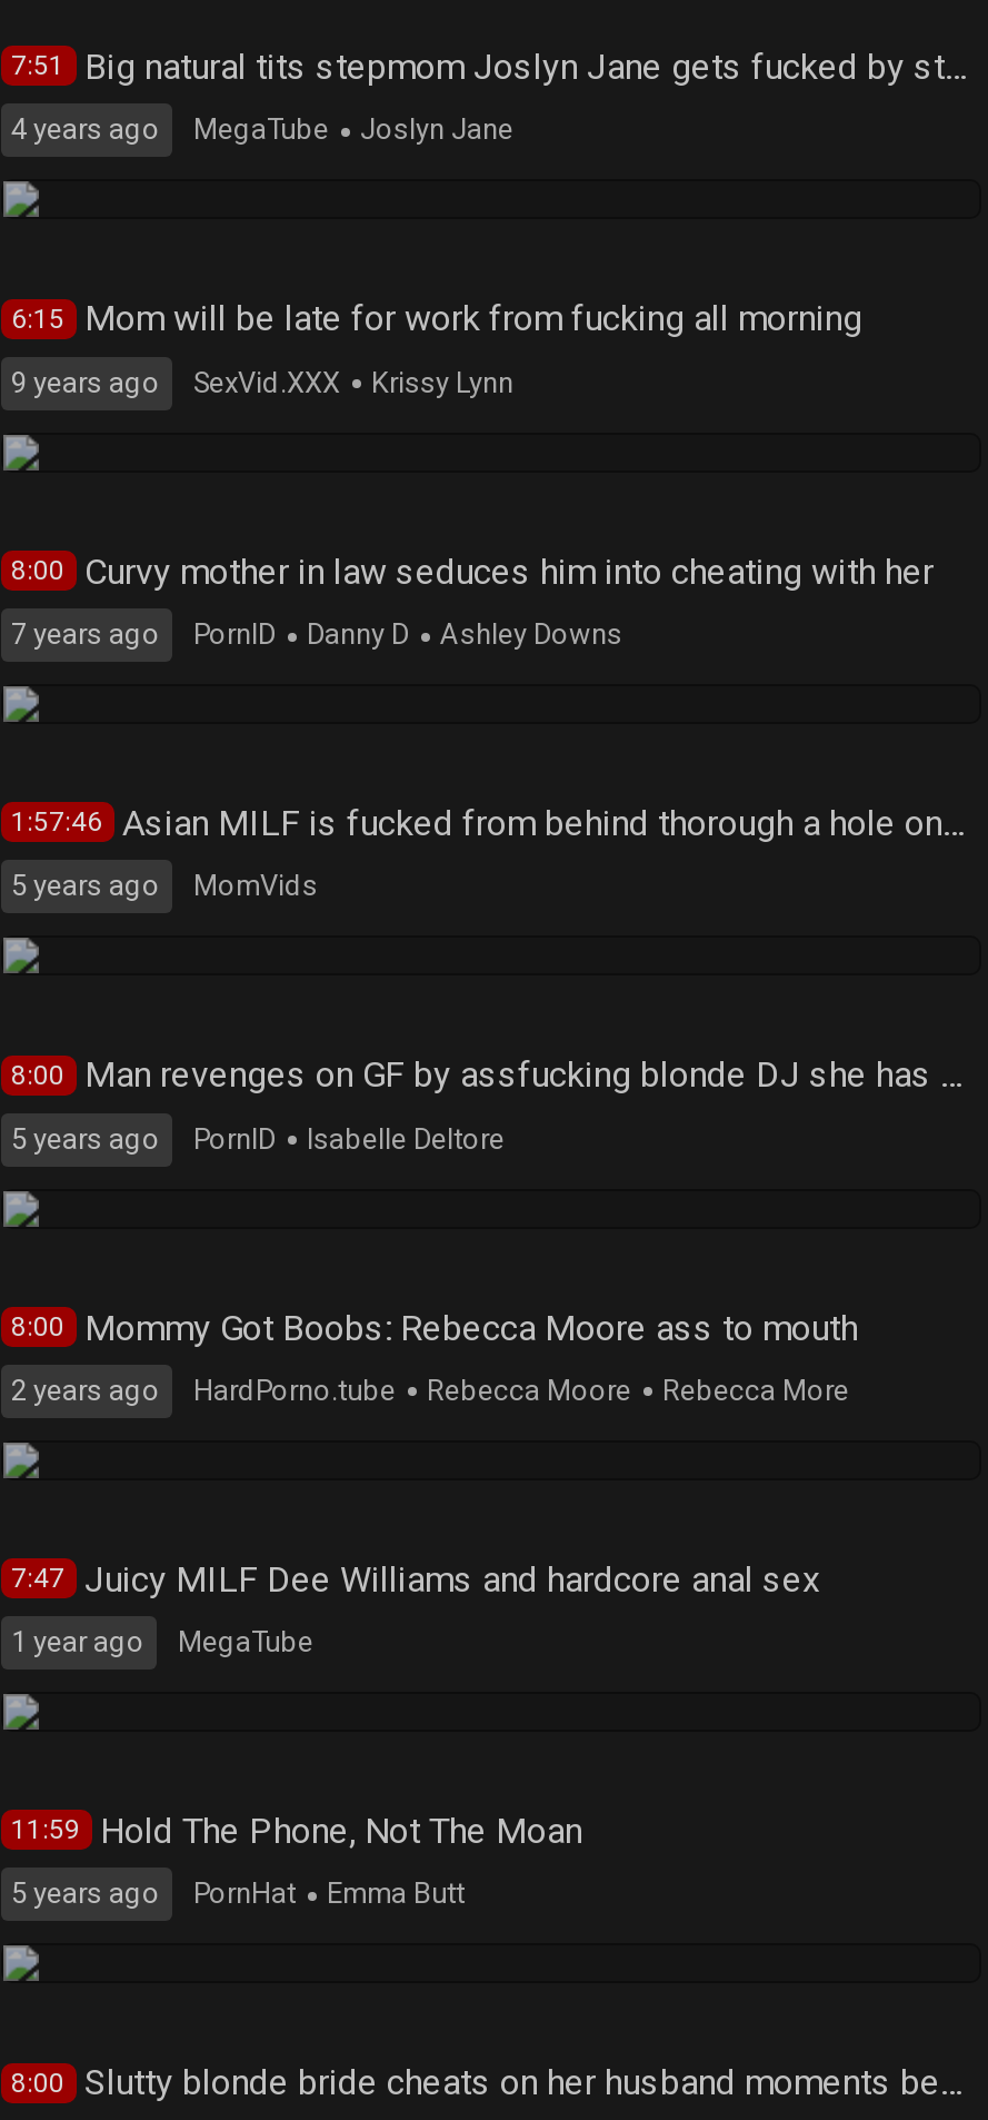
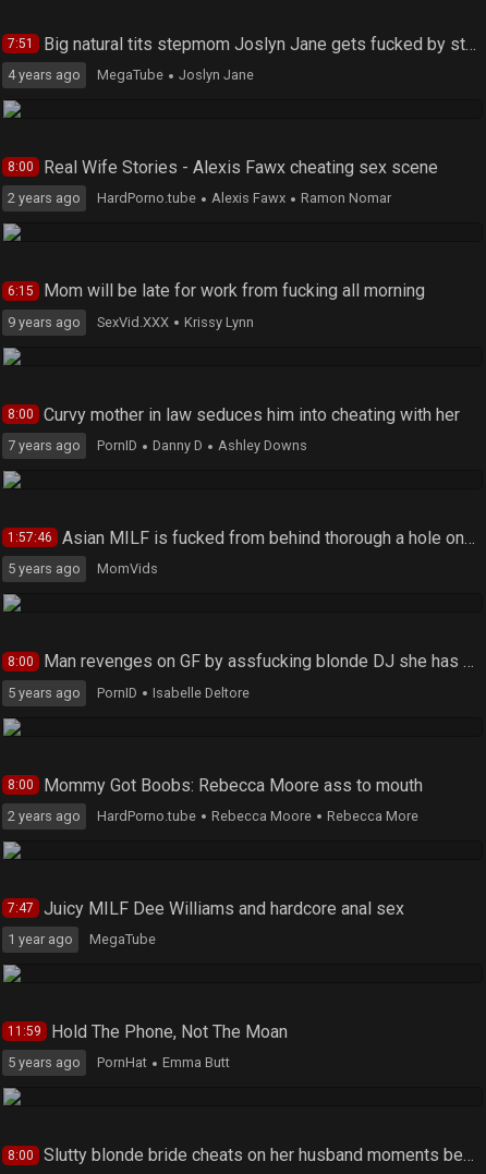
+ 8:00 Real Wife Stories - Alexis Fawx cheating sex scene
+ 2 years ago
+ HardPorno.tube
+ Alexis Fawx Ramon Nomar
